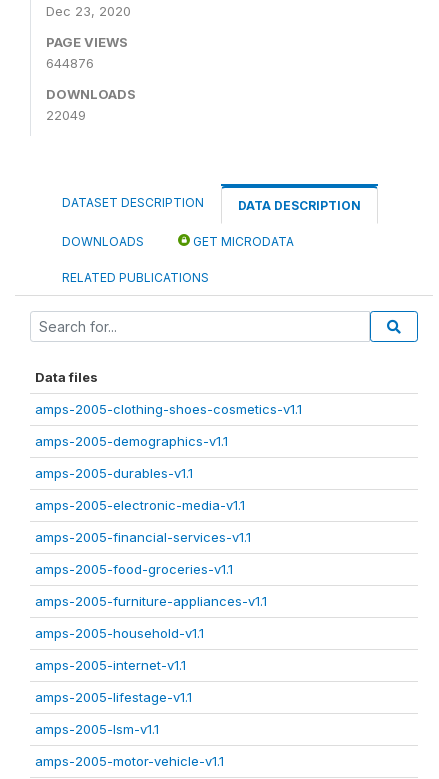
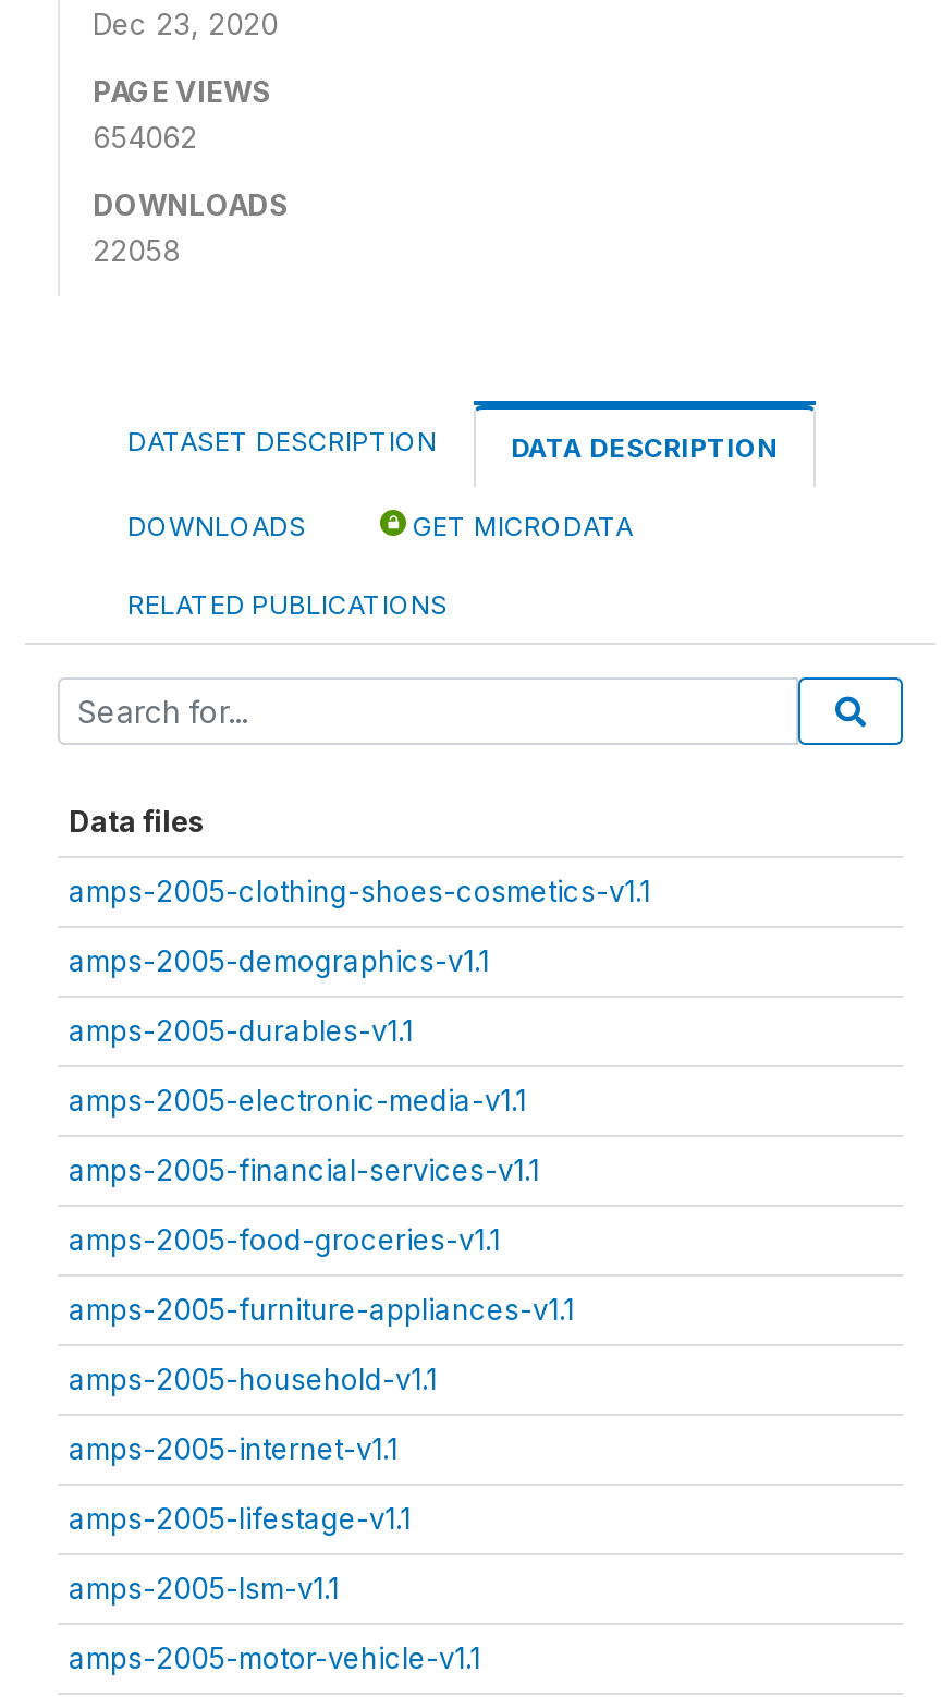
- 644876
+ 654062

- 22049
+ 22058
